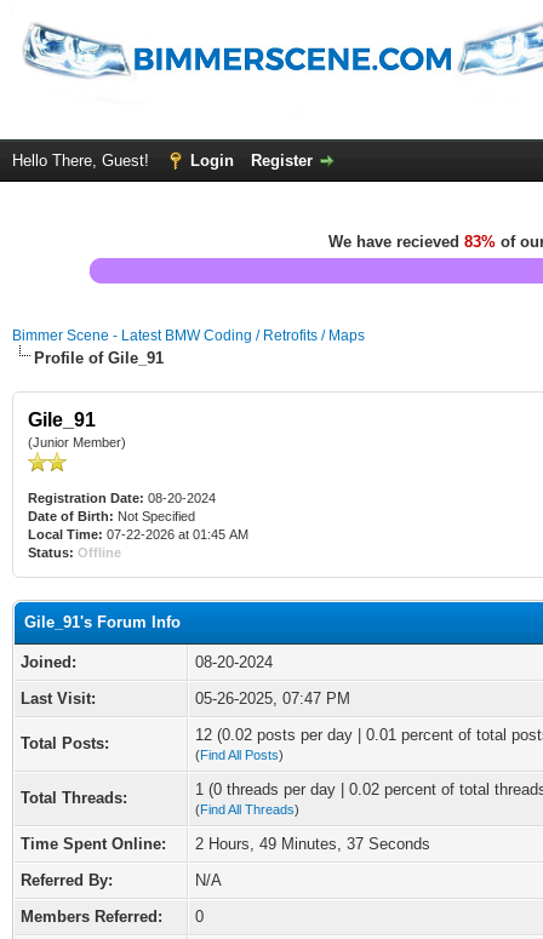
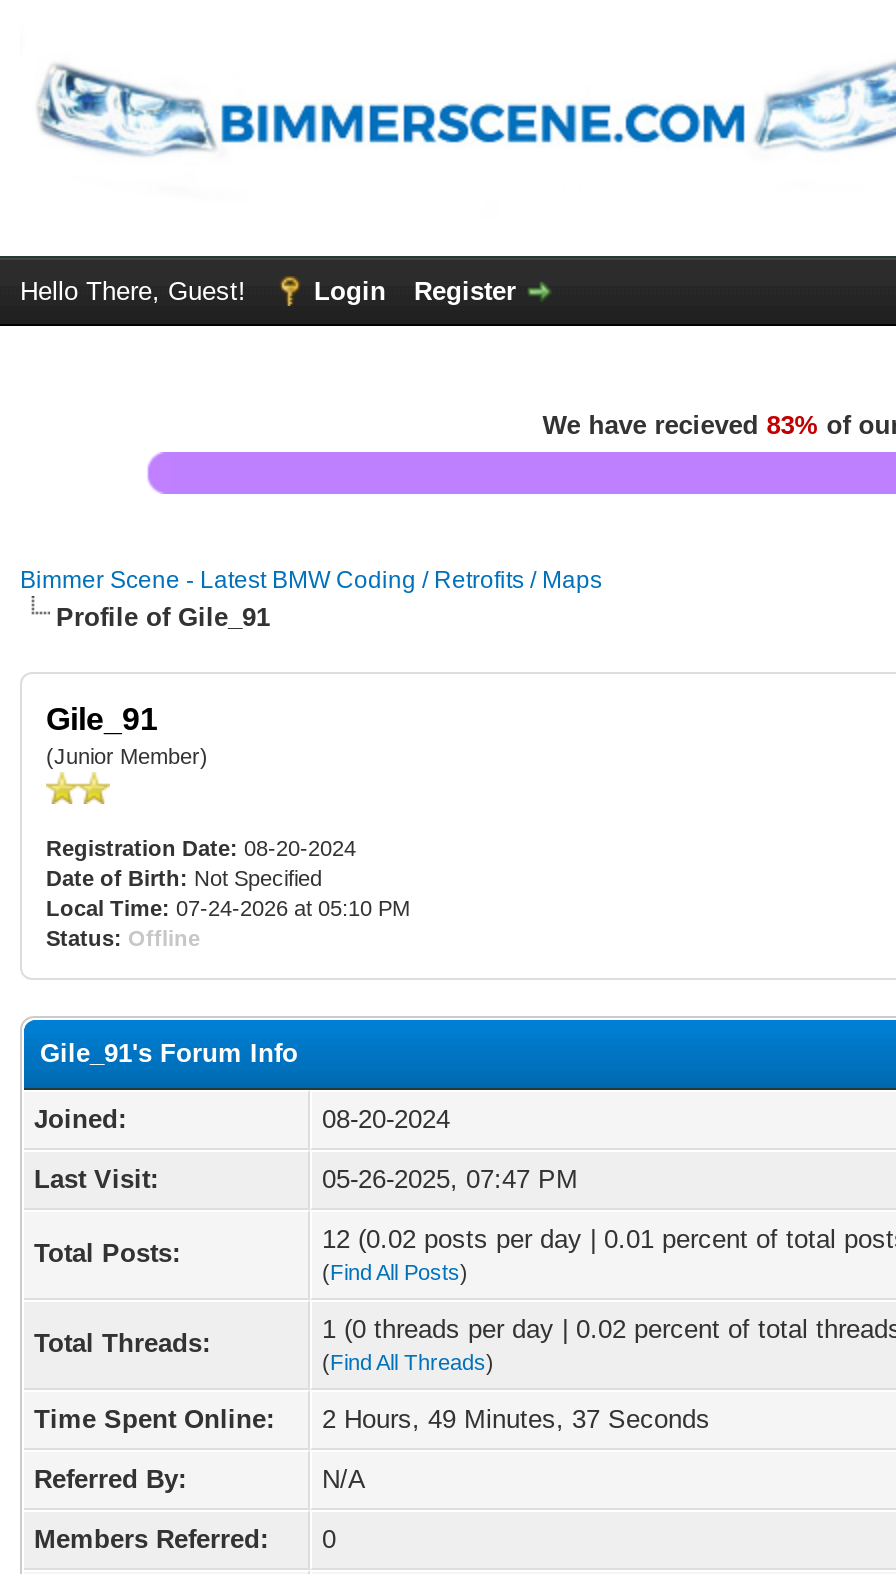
- Local Time: 07-22-2026 at 01:45 AM
+ Local Time: 07-24-2026 at 05:10 PM
